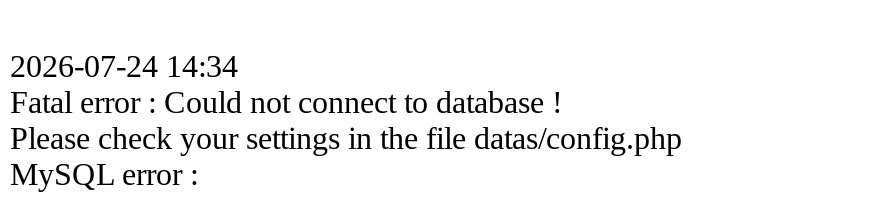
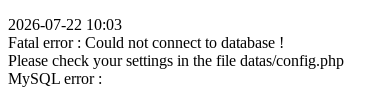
- 2026-07-24 14:34
+ 2026-07-22 10:03
